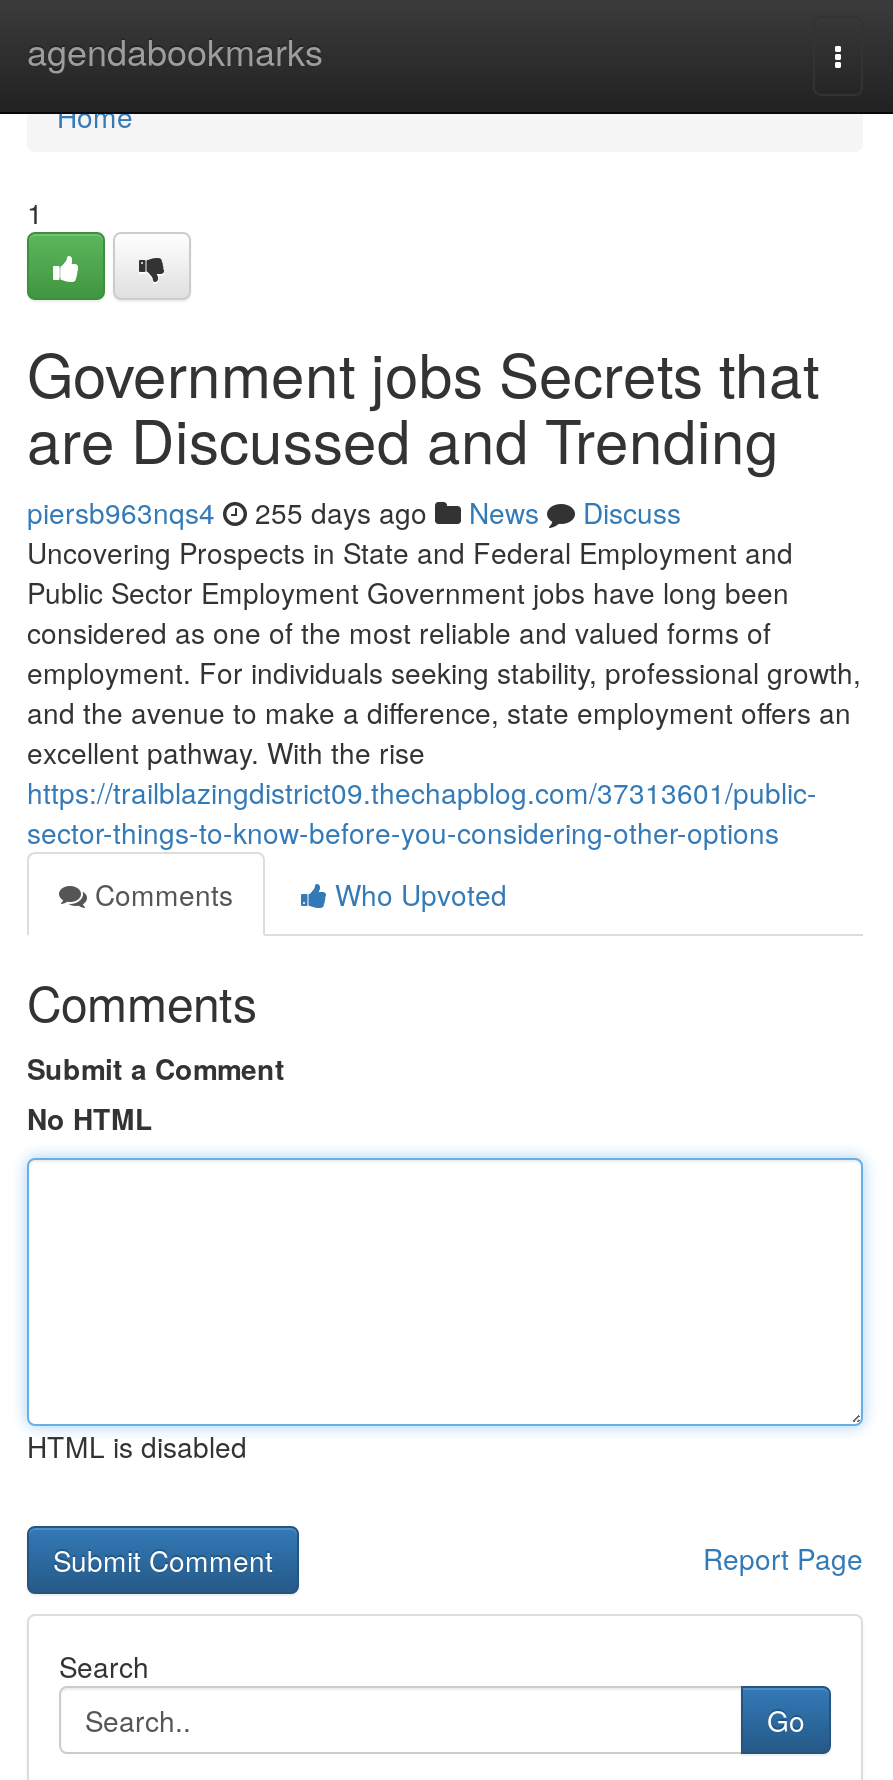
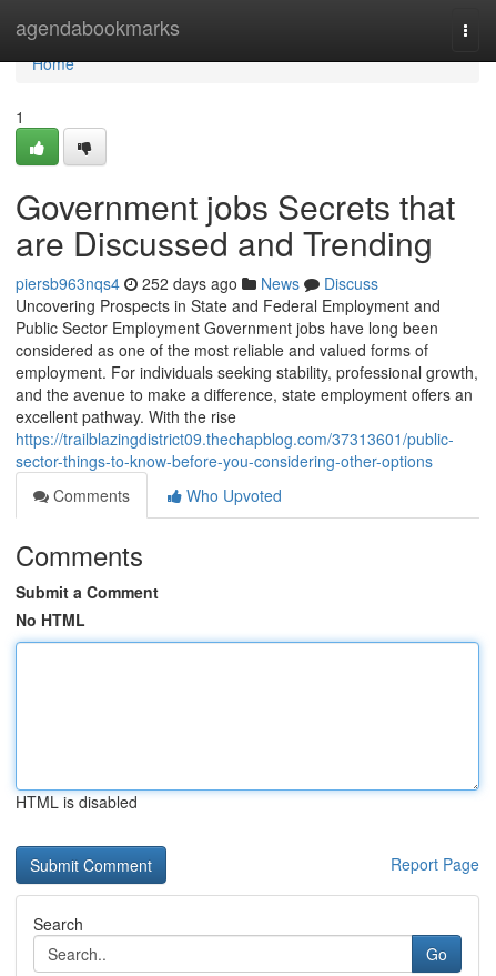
- piersb963nqs4 255 days ago News Discuss
+ piersb963nqs4 252 days ago News Discuss
